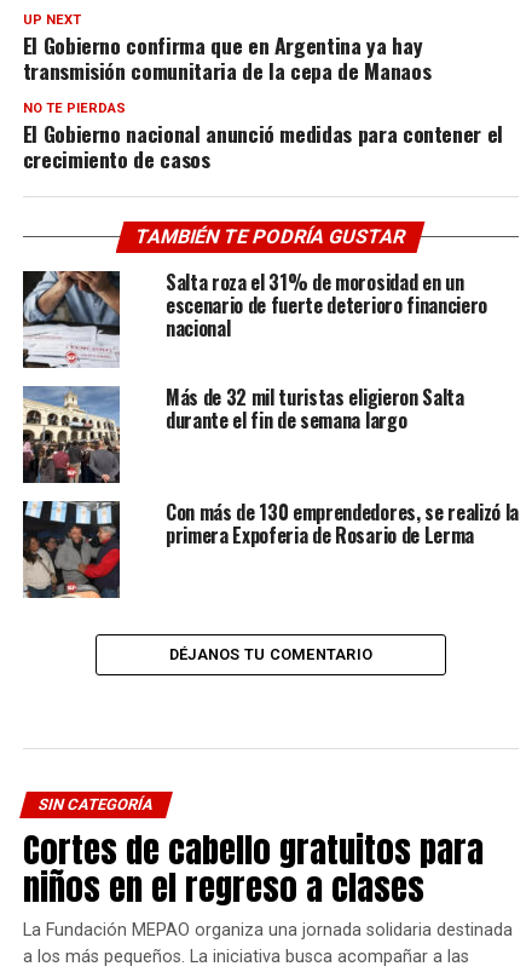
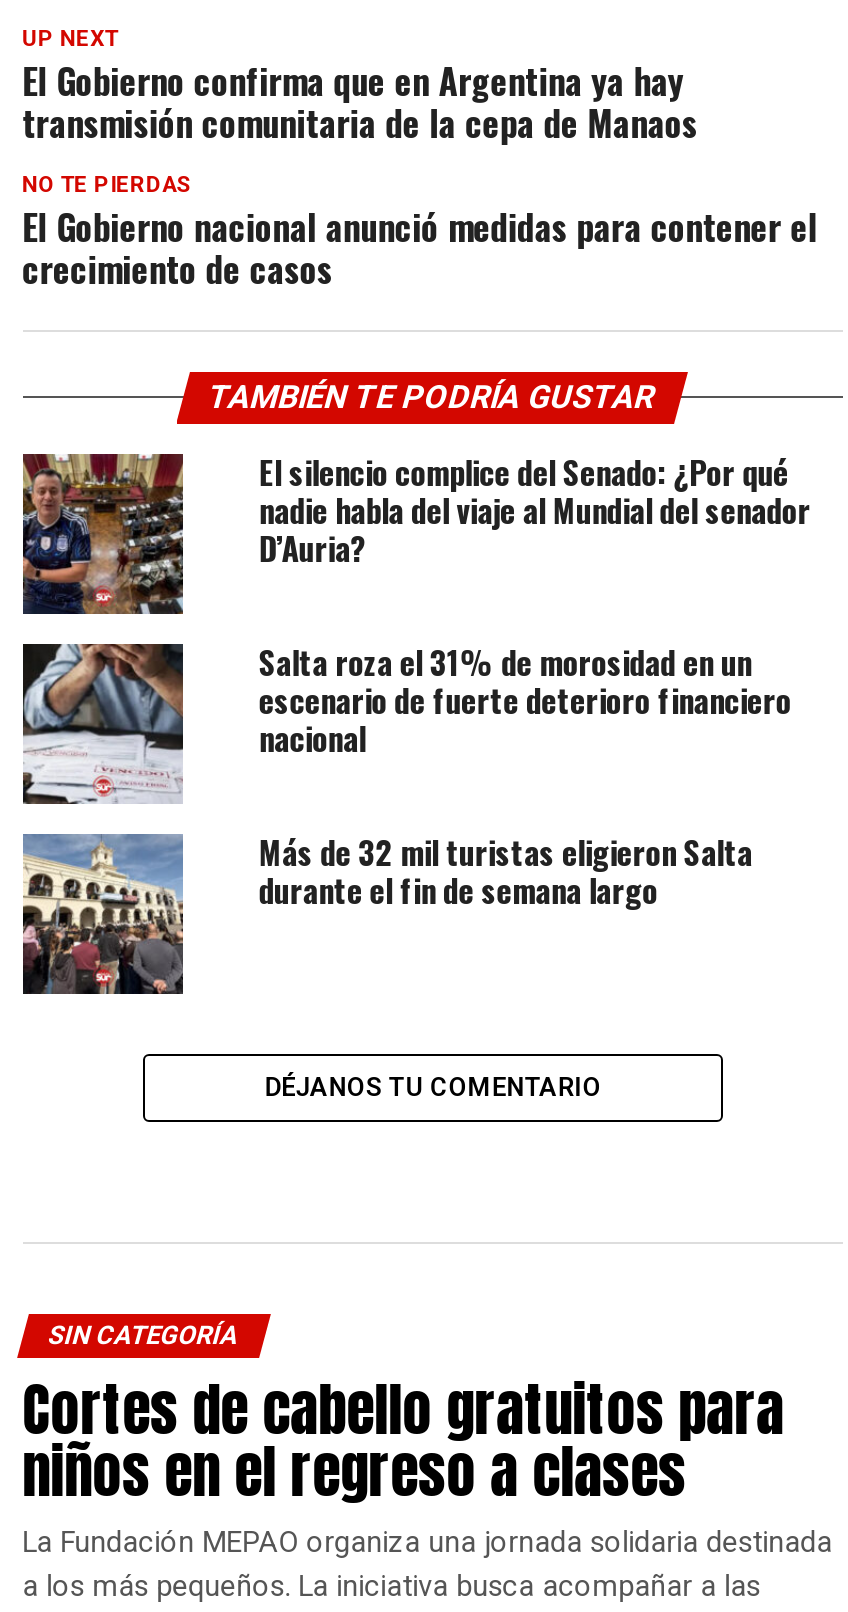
+ [image]
+ El silencio complice del Senado: ¿Por qué
+ nadie habla del viaje al Mundial del senador
+ D’Auria?

moved down: [image] | Salta roza el 31% de morosidad en un | escenario de fuerte deterioro financiero | nacional | Más de 32 mil turistas eligieron Salta | durante el fin de semana largo

moved down: [image]

- [image]
- Con más de 130 emprendedores, se realizó la
- primera Expoferia de Rosario de Lerma
